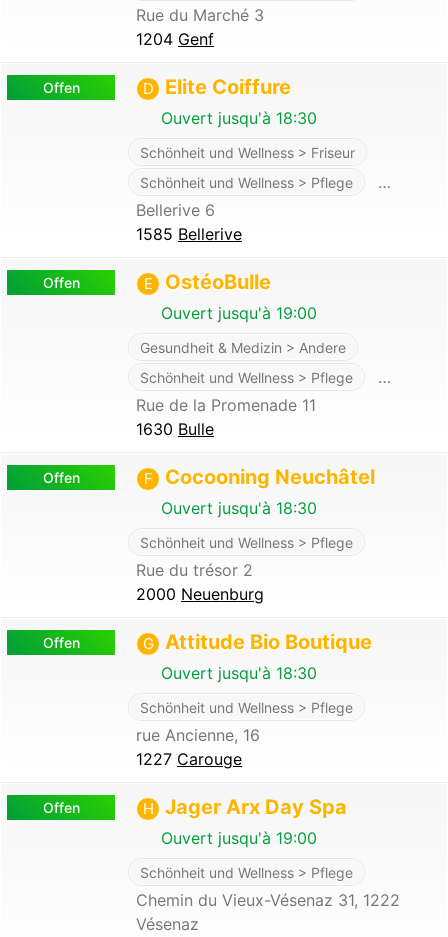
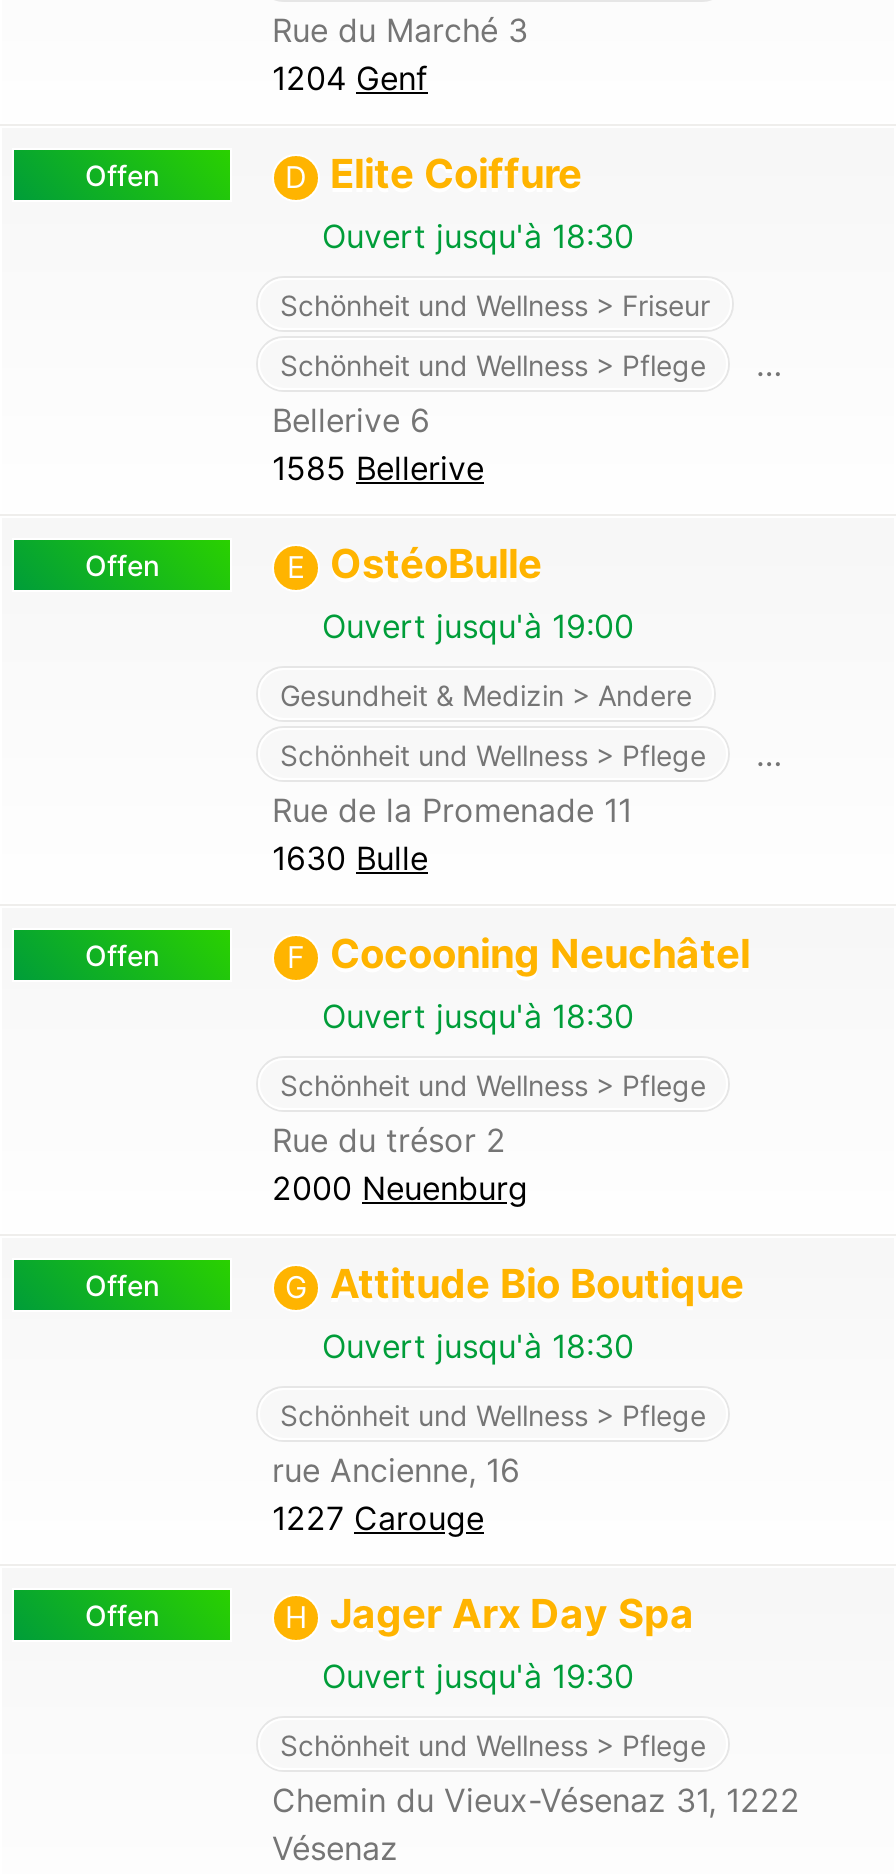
- Ouvert jusqu'à 19:00
+ Ouvert jusqu'à 19:30
